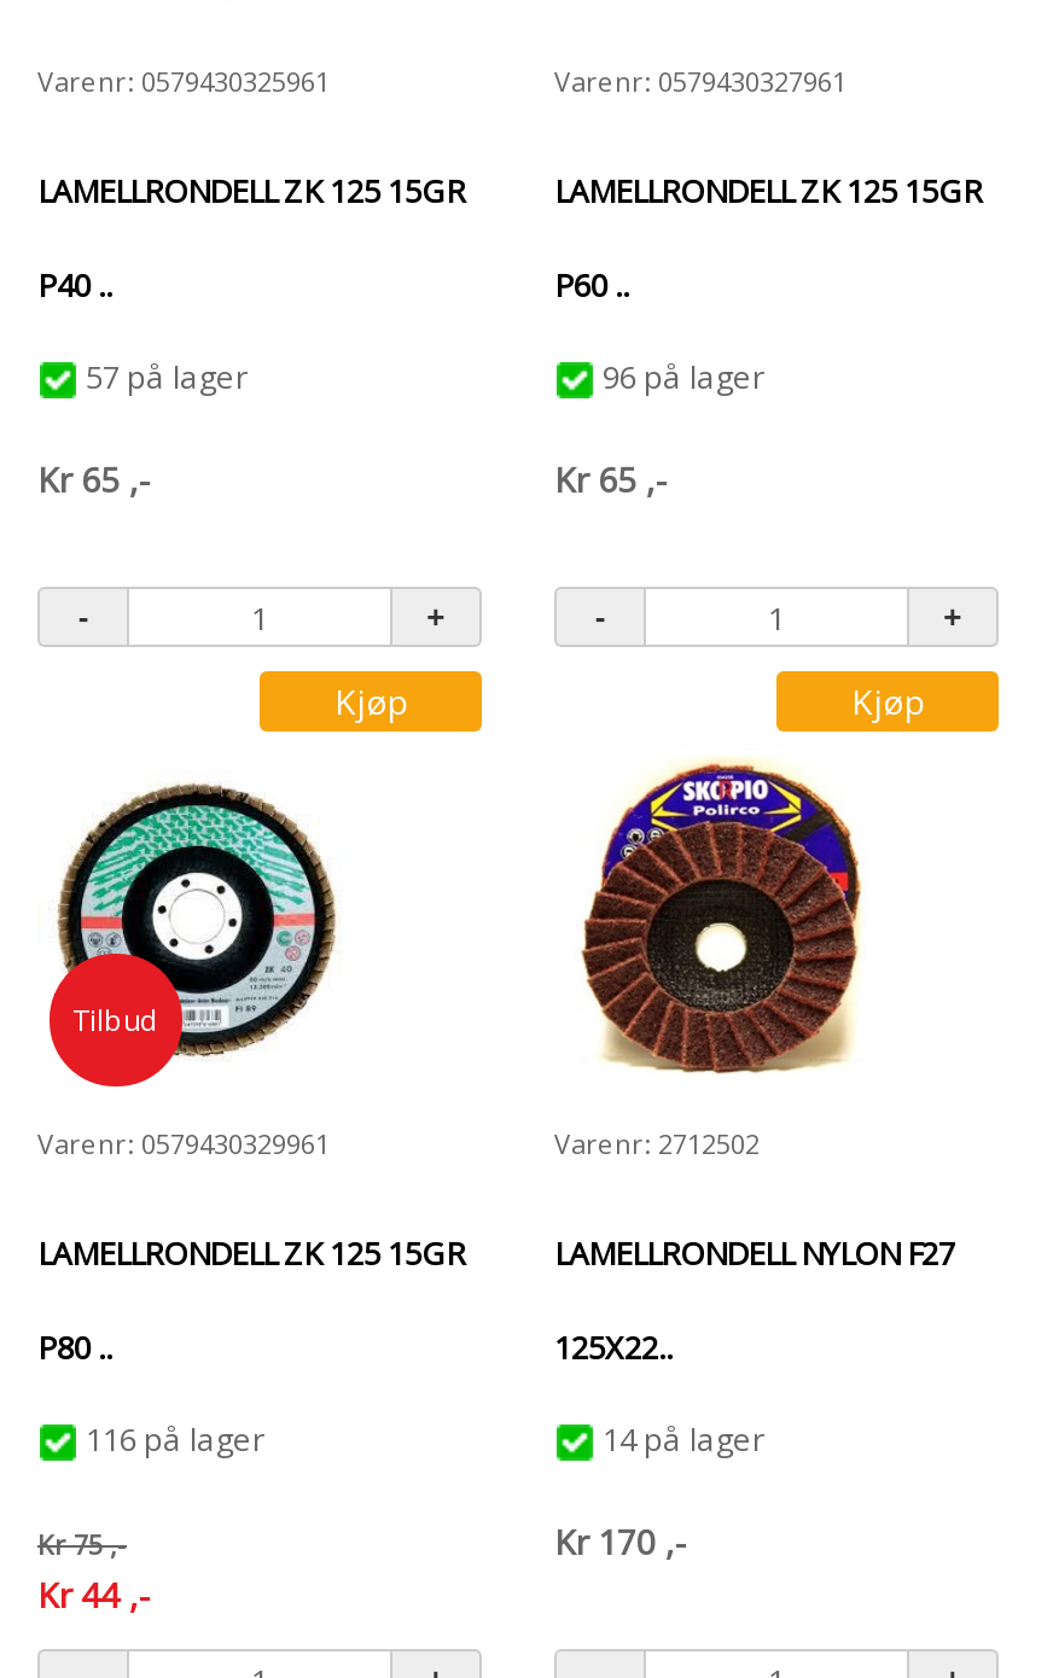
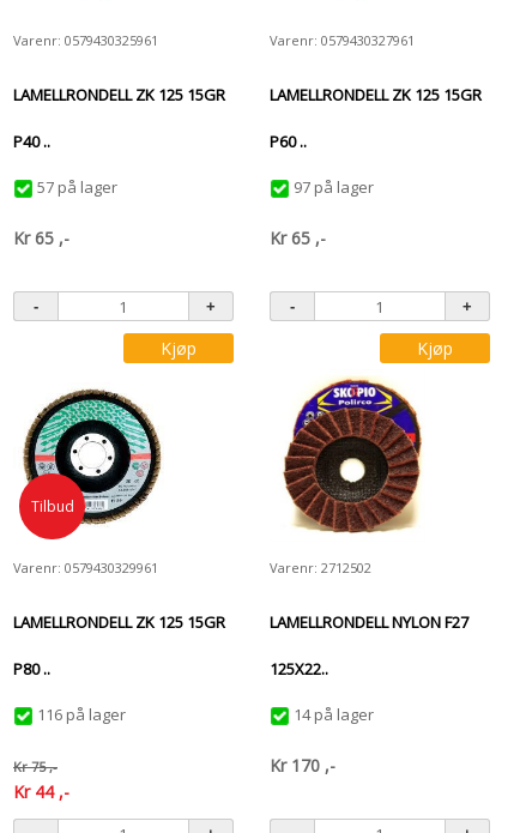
- 96 på lager
+ 97 på lager
